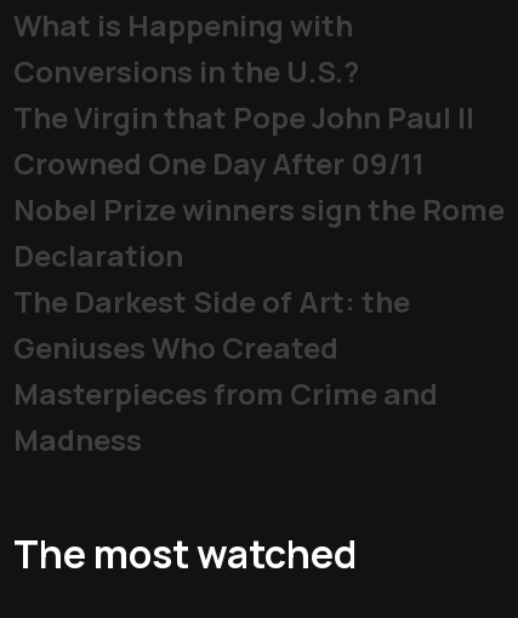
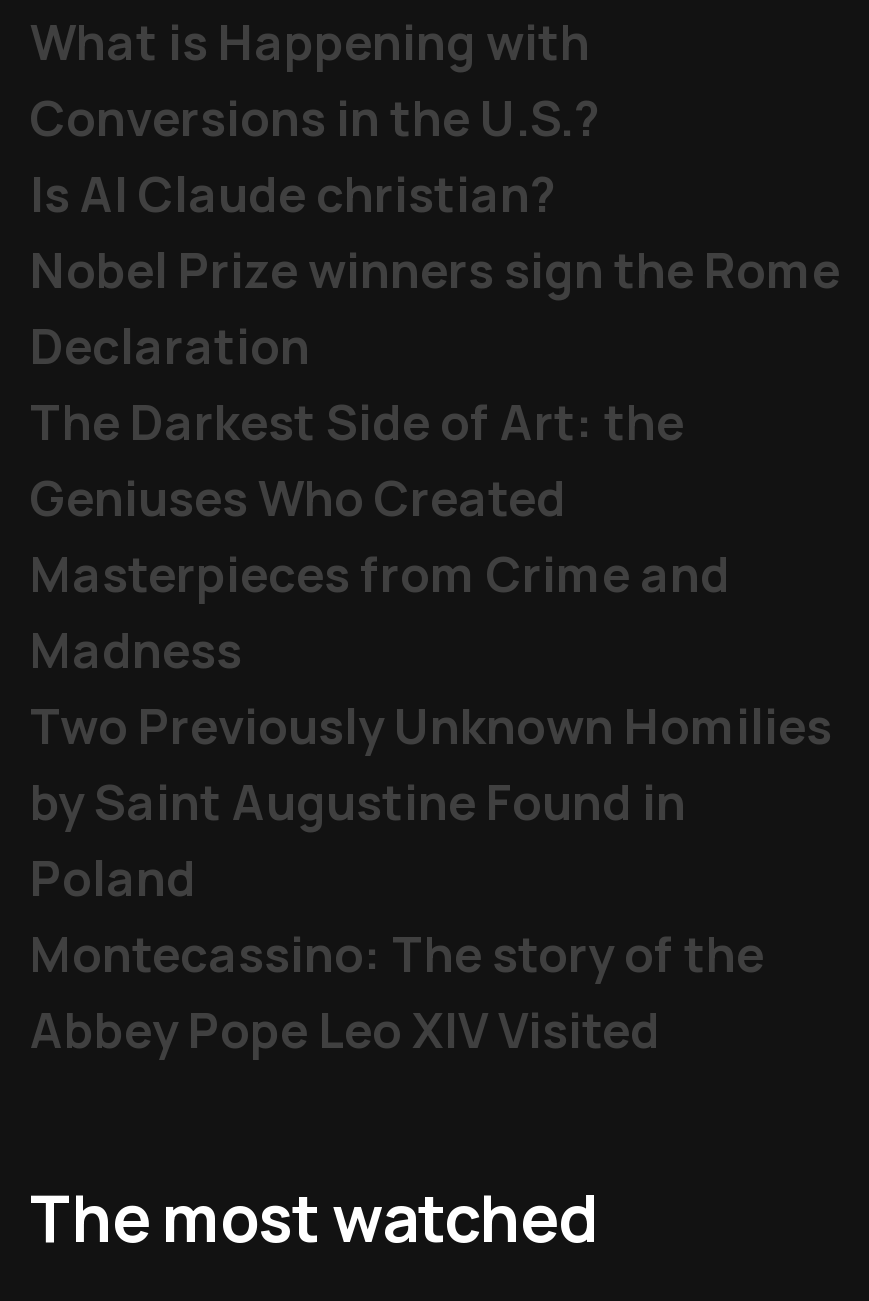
- The Virgin that Pope John Paul II
- Crowned One Day After 09/11
+ Is AI Claude christian?

moved up: Nobel Prize winners sign the Rome | Declaration | The Darkest Side of Art: the | Geniuses Who Created | Masterpieces from Crime and | Madness

+ Two Previously Unknown Homilies
+ by Saint Augustine Found in
+ Poland
+ Montecassino: The story of the
+ Abbey Pope Leo XIV Visited
